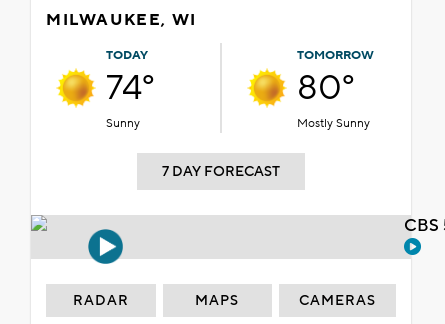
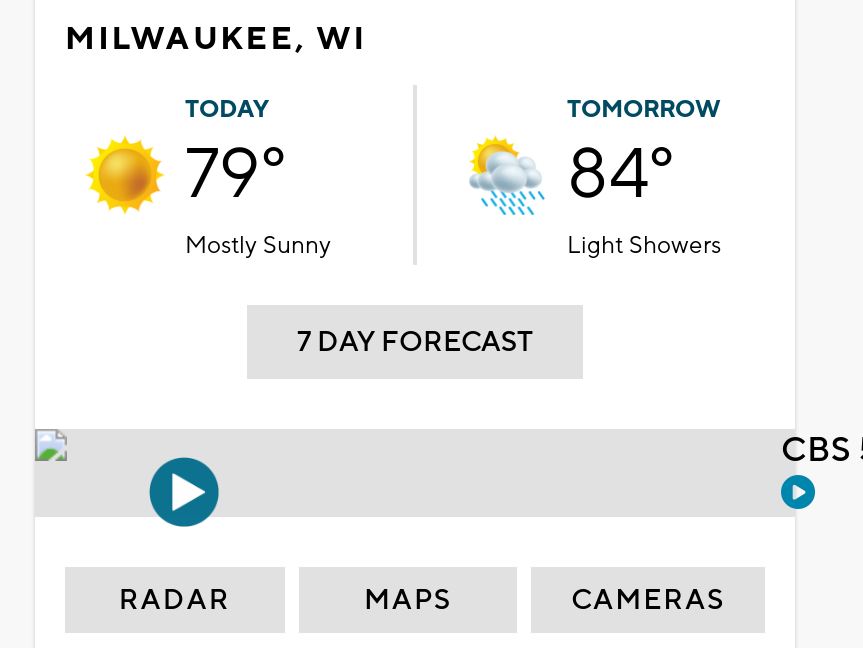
- 74°
- Sunny
+ 79°
+ Mostly Sunny

- [image]
- 80°
- Mostly Sunny
+ [image]
+ 84°
+ Light Showers
